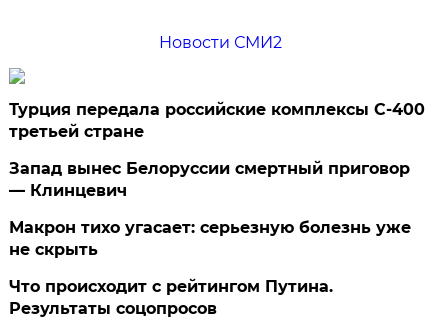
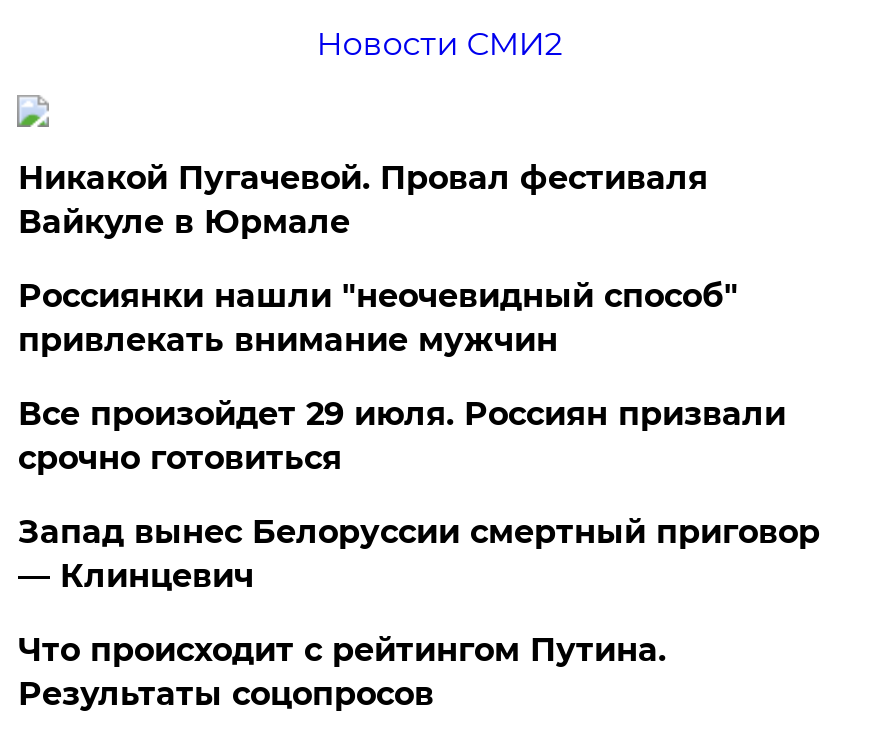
- Турция передала российские комплексы С-400
- третьей стране
+ Никакой Пугачевой. Провал фестиваля
+ Вайкуле в Юрмале
+ Россиянки нашли "неочевидный способ"
+ привлекать внимание мужчин
+ Все произойдет 29 июля. Россиян призвали
+ срочно готовиться

moved down: Запад вынес Белоруссии смертный приговор | — Клинцевич

- Макрон тихо угасает: серьезную болезнь уже
- не скрыть
